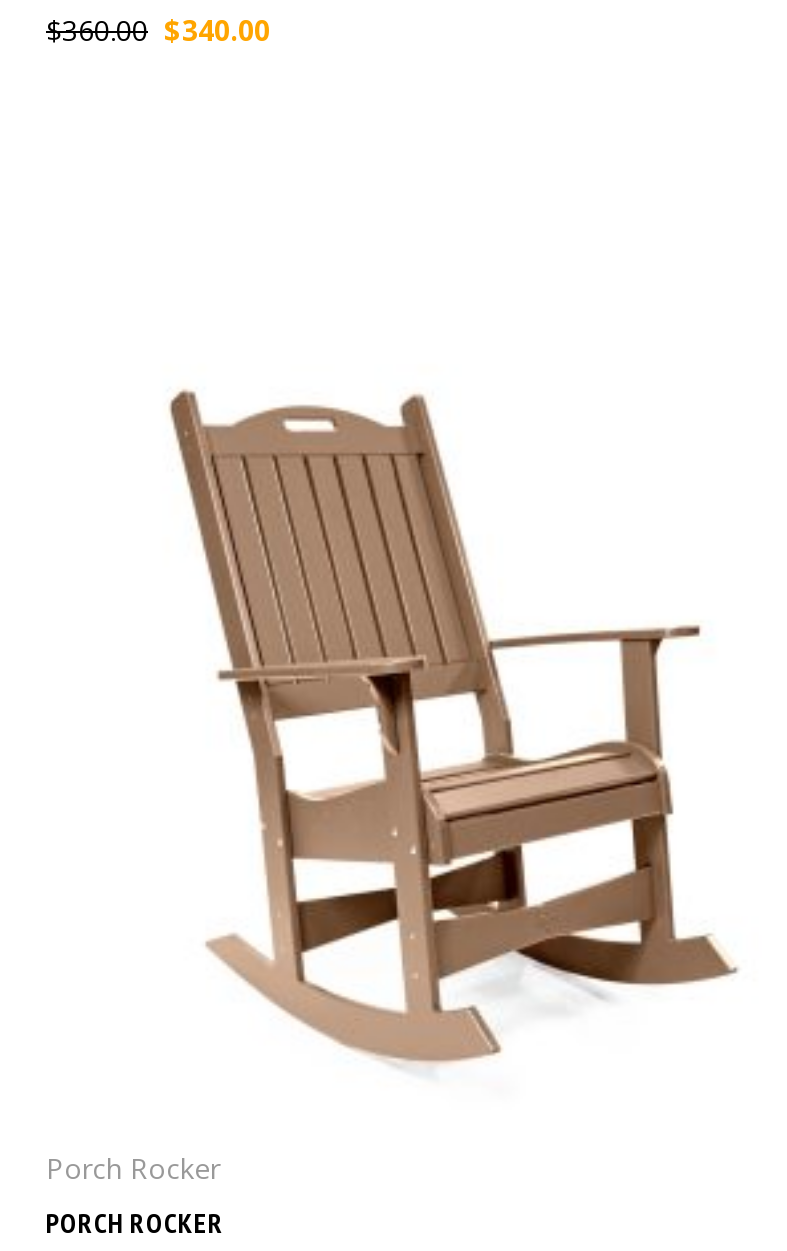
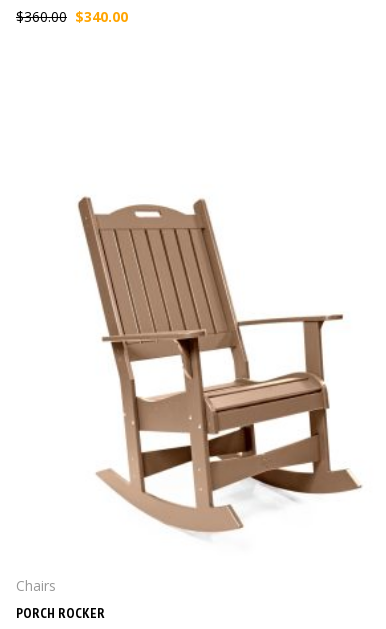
- Porch Rocker
+ Chairs
